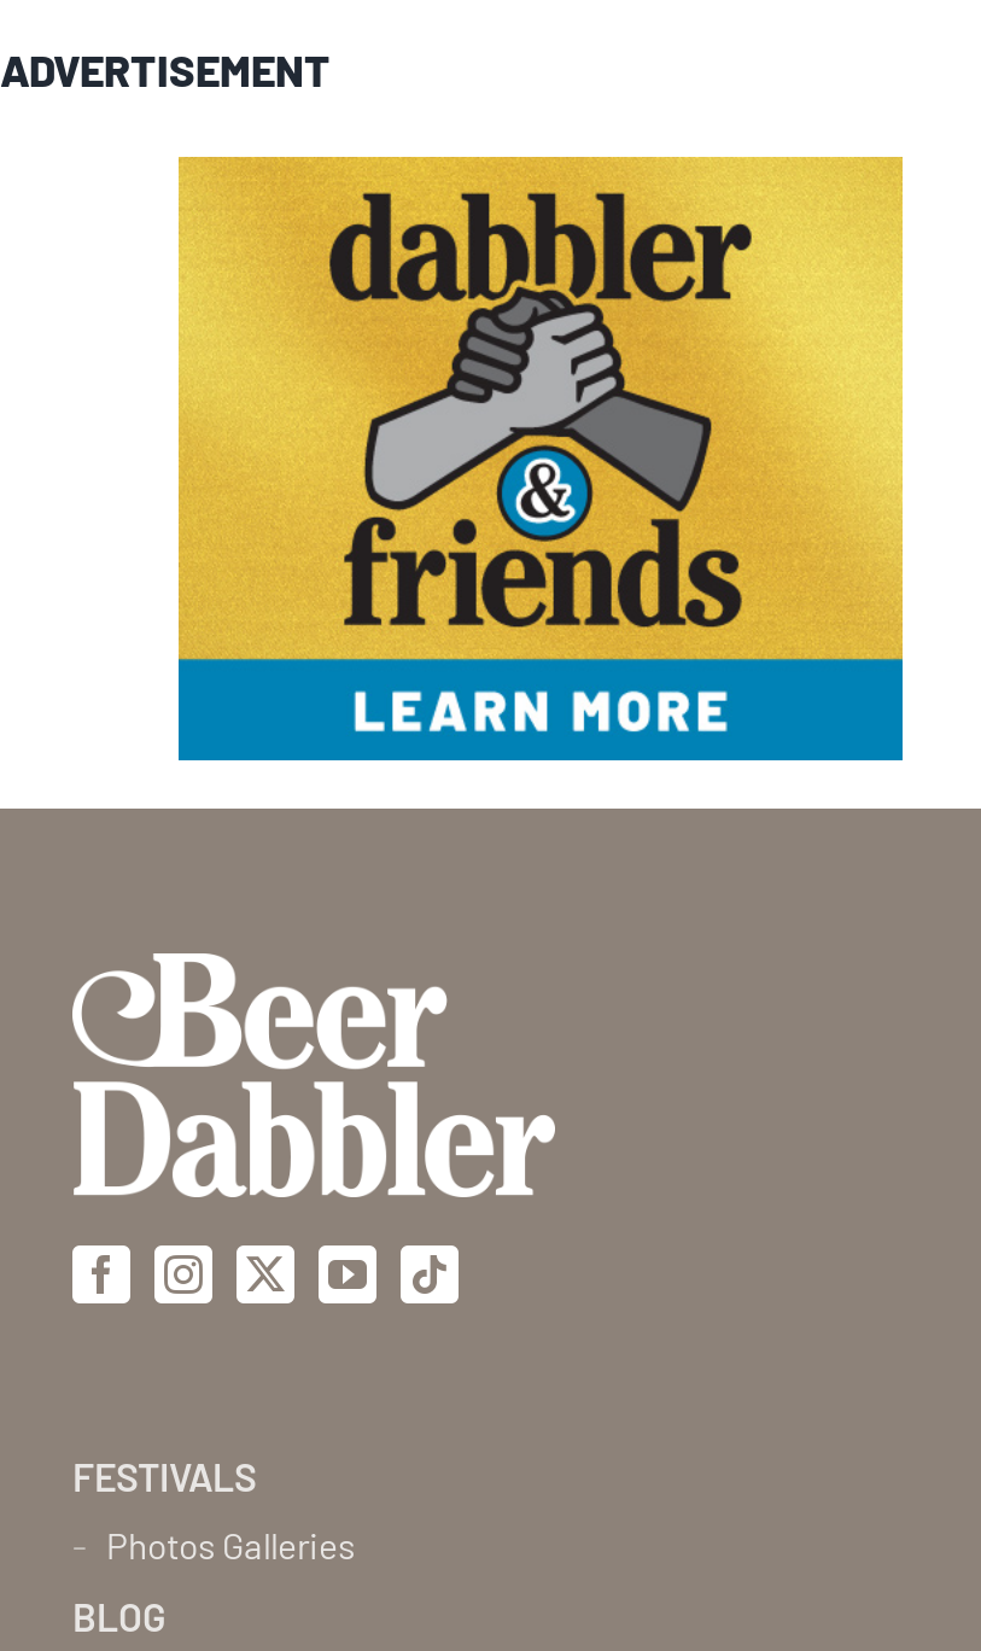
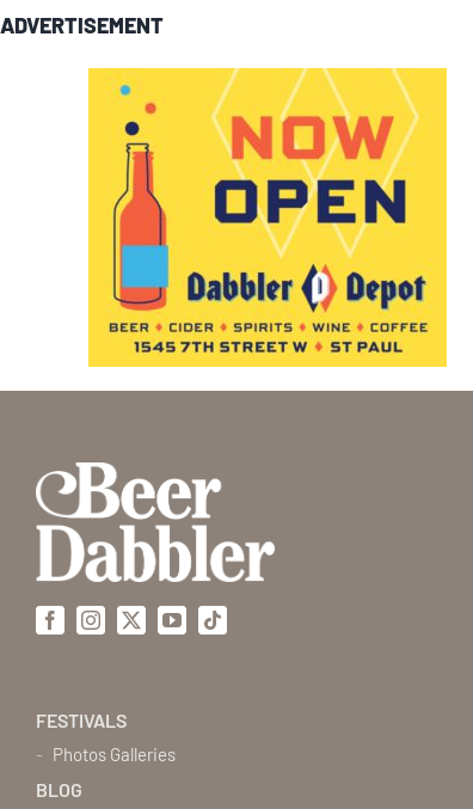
- [image]
+ [image]
